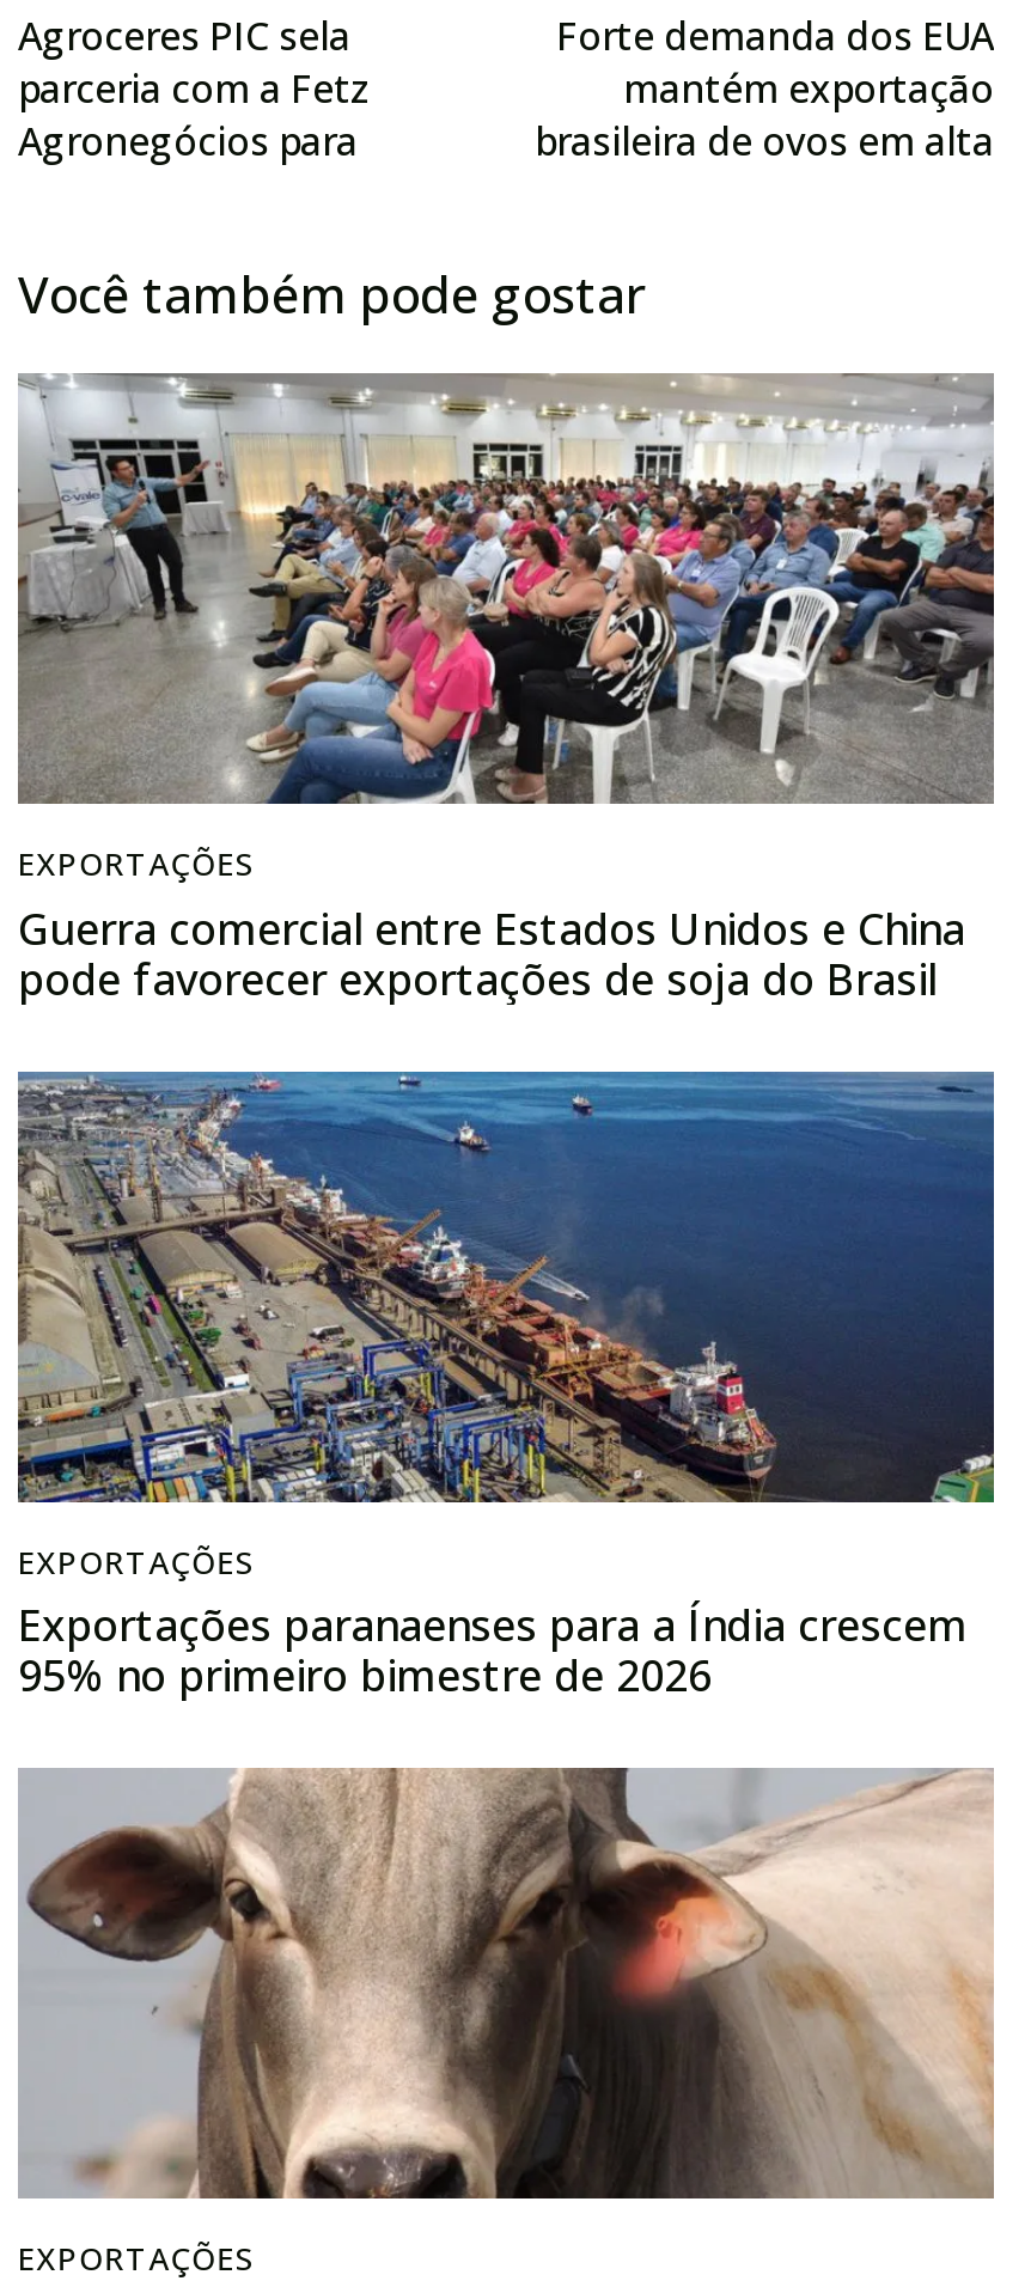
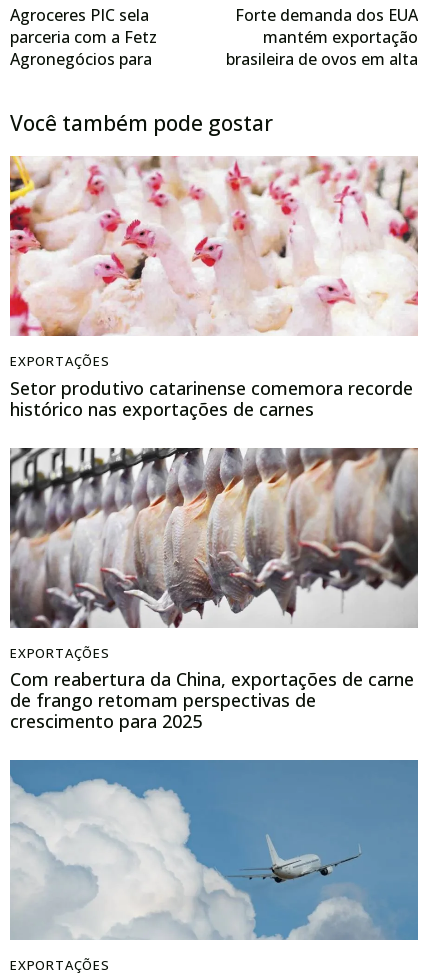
- [image]
- Guerra comercial entre Estados Unidos e China
- pode favorecer exportações de soja do Brasil
+ [image]
+ Setor produtivo catarinense comemora recorde
+ histórico nas exportações de carnes

- [image]
- Exportações paranaenses para a Índia crescem
- 95% no primeiro bimestre de 2026
+ [image]
+ Com reabertura da China, exportações de carne
+ de frango retomam perspectivas de
+ crescimento para 2025

- [image]
+ [image]
